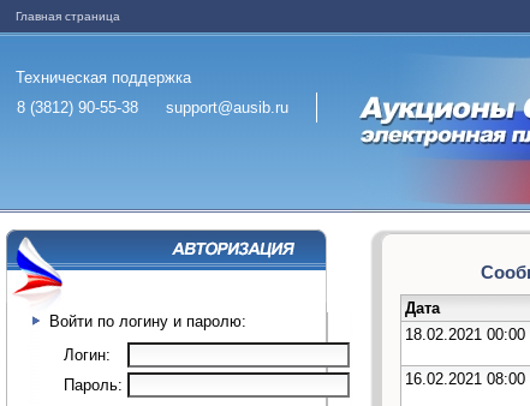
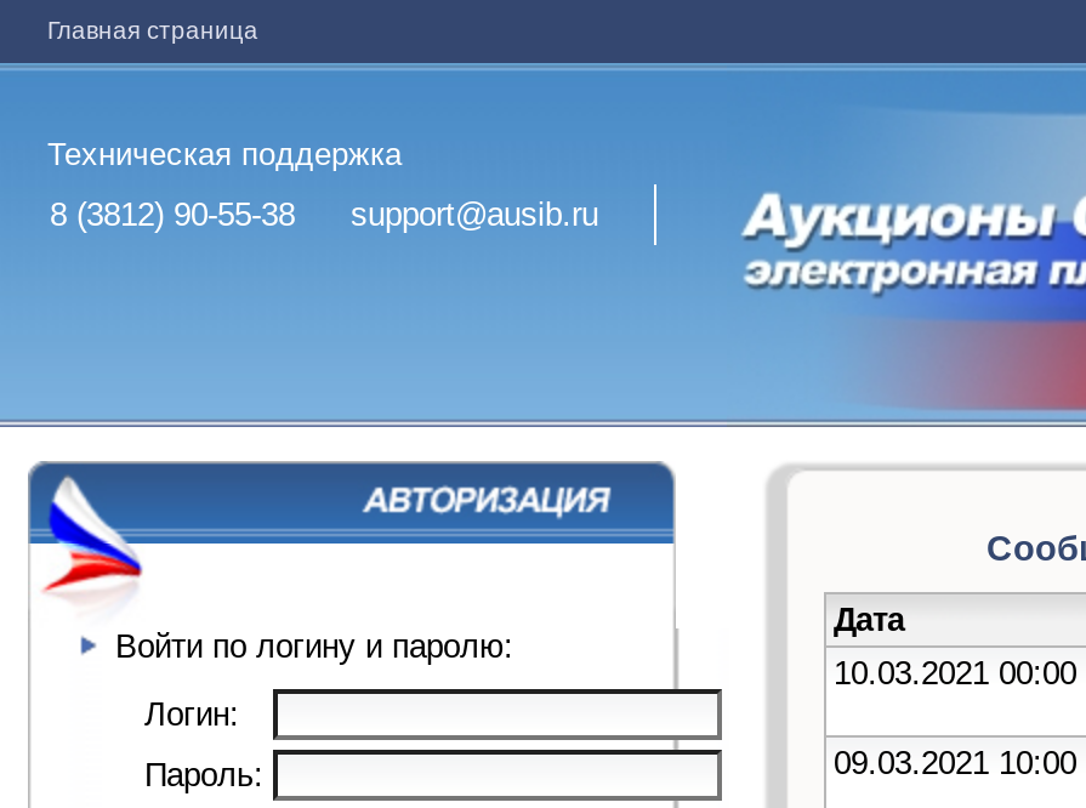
- 18.02.2021 00:00
+ 10.03.2021 00:00

- 16.02.2021 08:00
+ 09.03.2021 10:00
